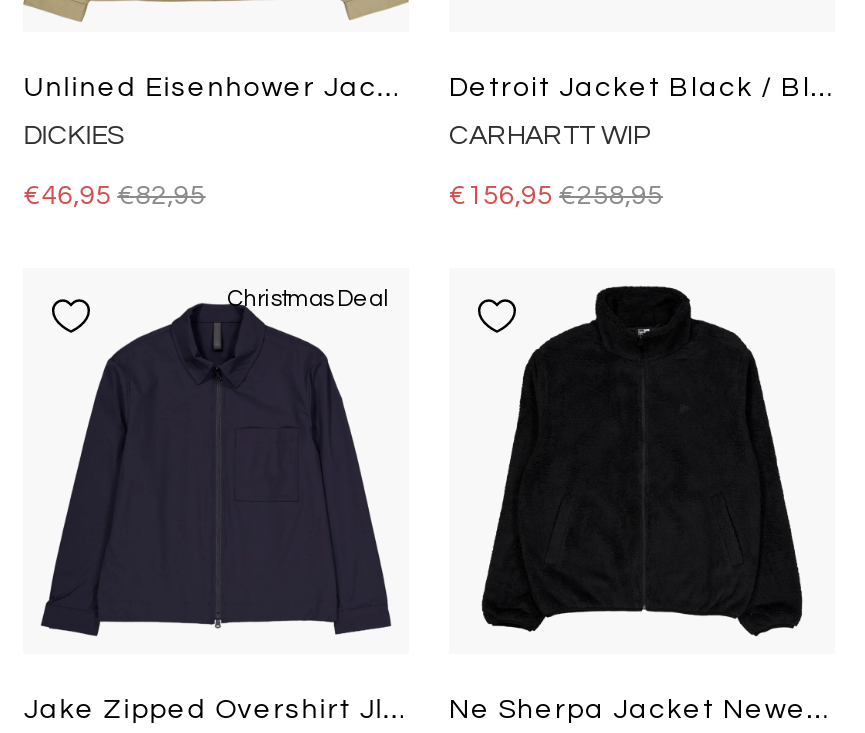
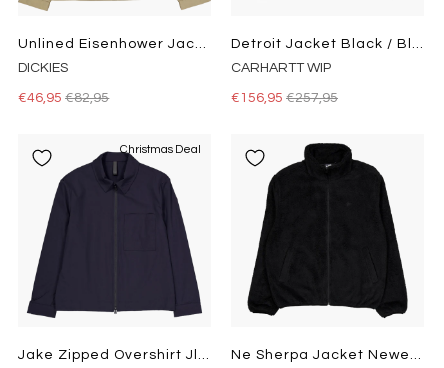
- €156,95 €258,95
+ €156,95 €257,95
